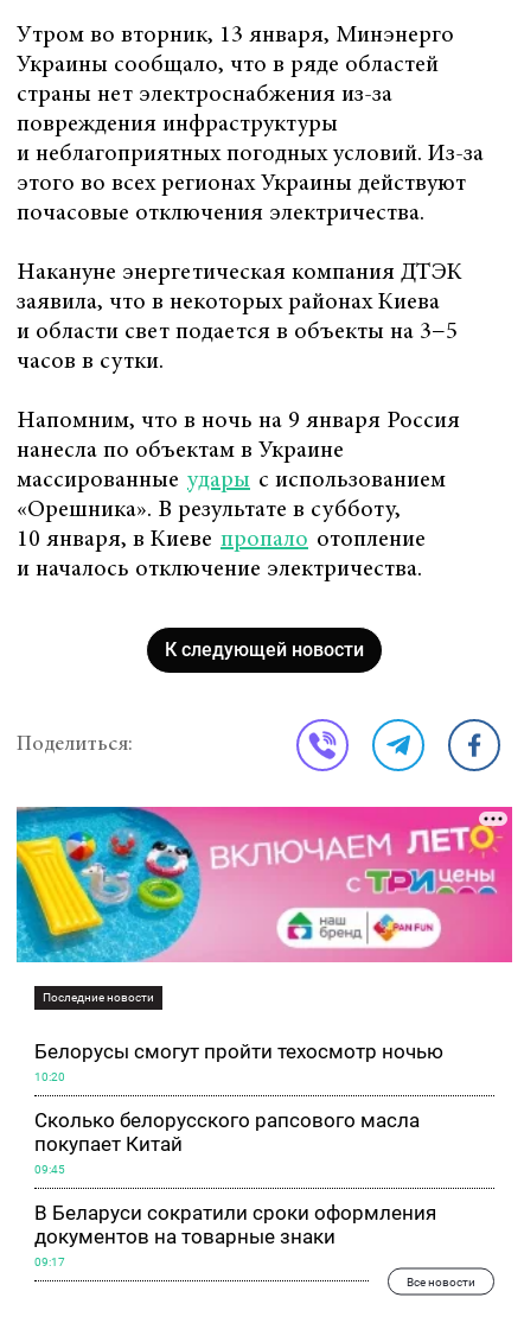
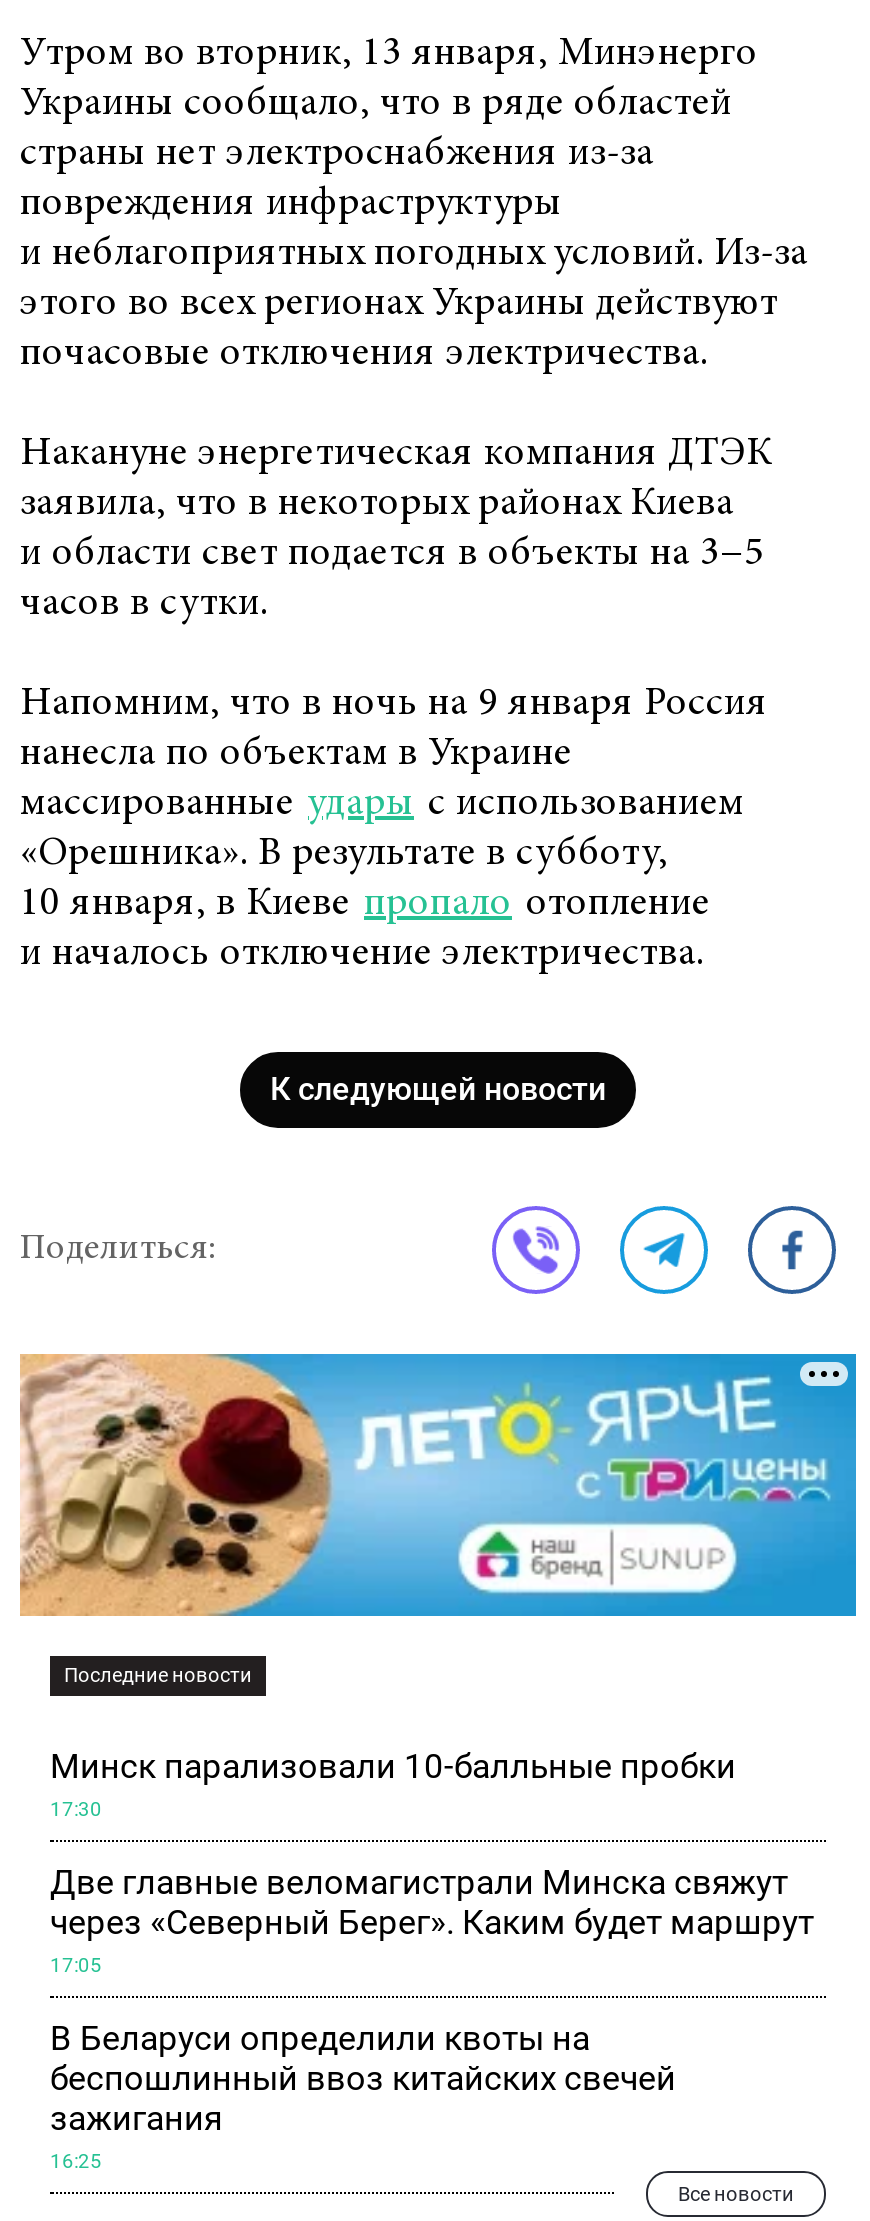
- [image]
+ [image]

- Белорусы смогут пройти техосмотр ночью
+ Минск парализовали 10-балльные пробки

- 10:20
+ 17:30

- Сколько белорусского рапсового масла
- покупает Китай
+ Две главные веломагистрали Минска свяжут
+ через «Северный Берег». Каким будет маршрут

- 09:45
+ 17:05

- В Беларуси сократили сроки оформления
- документов на товарные знаки
+ В Беларуси определили квоты на
+ беспошлинный ввоз китайских свечей
+ зажигания

- 09:17
+ 16:25
